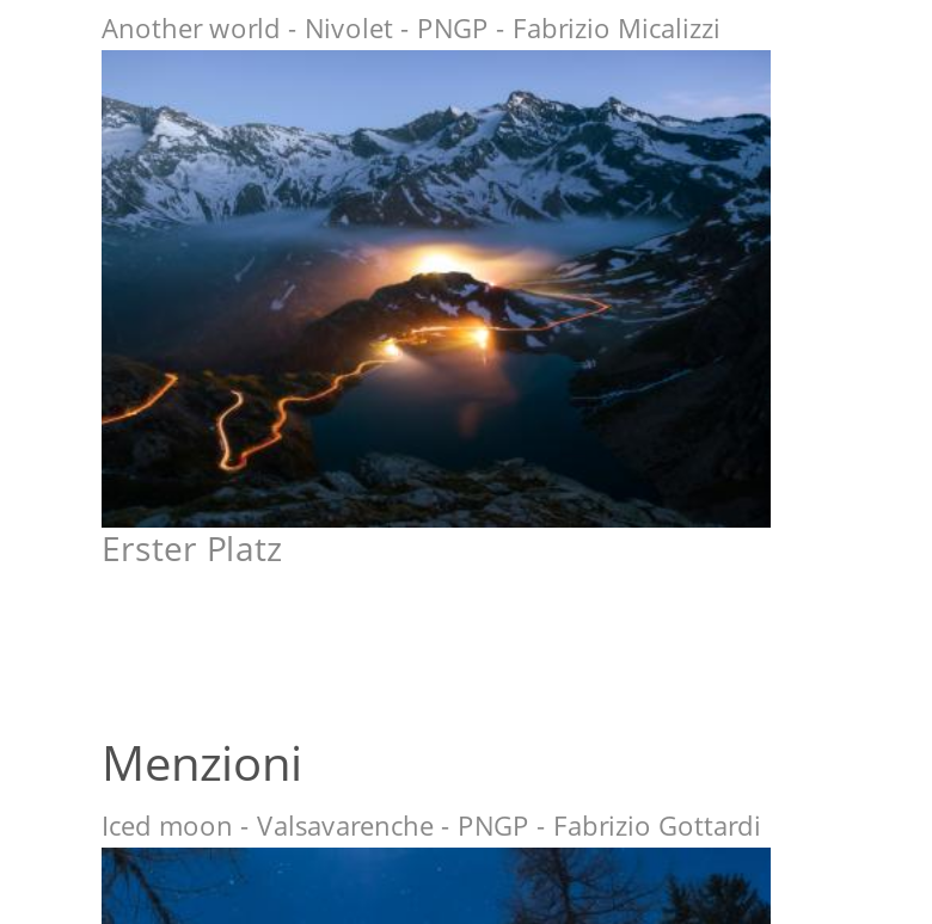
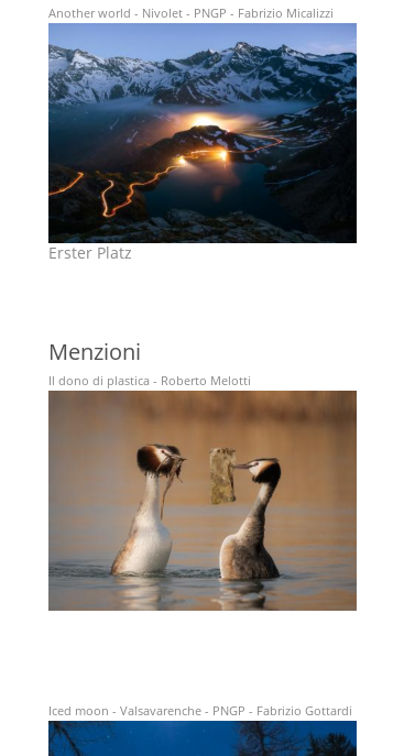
+ [image]

+ Il dono di plastica - Roberto Melotti
